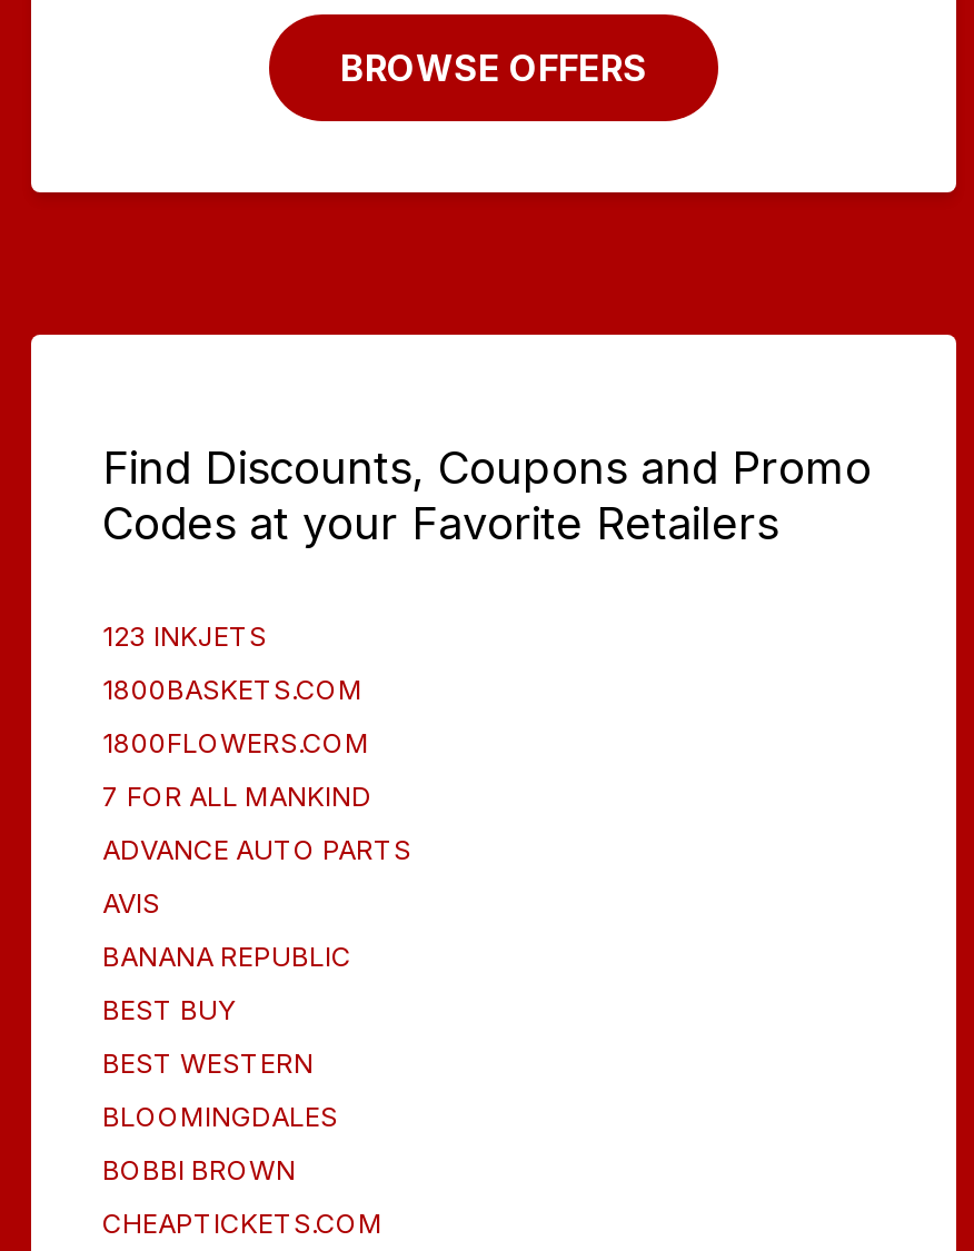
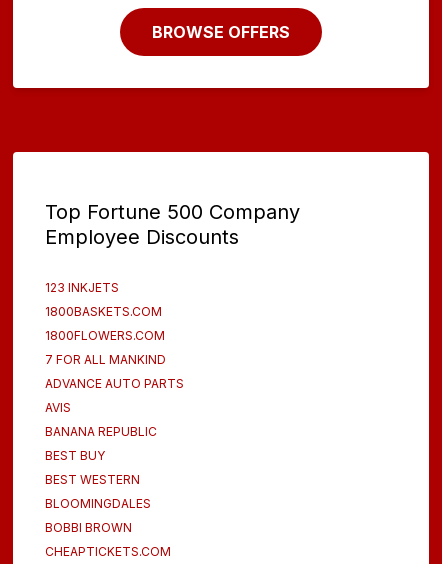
- Find Discounts, Coupons and Promo
- Codes at your Favorite Retailers
+ Top Fortune 500 Company
+ Employee Discounts
